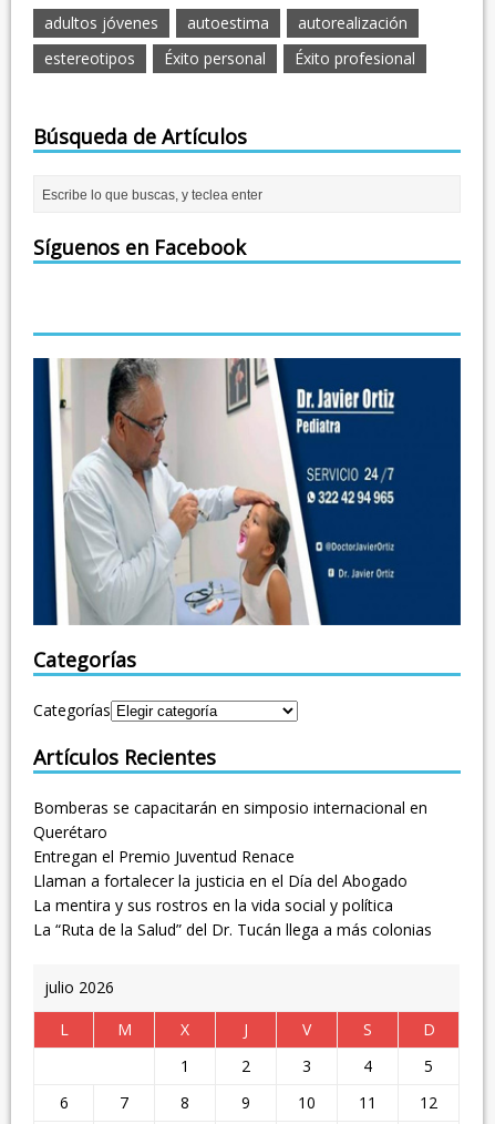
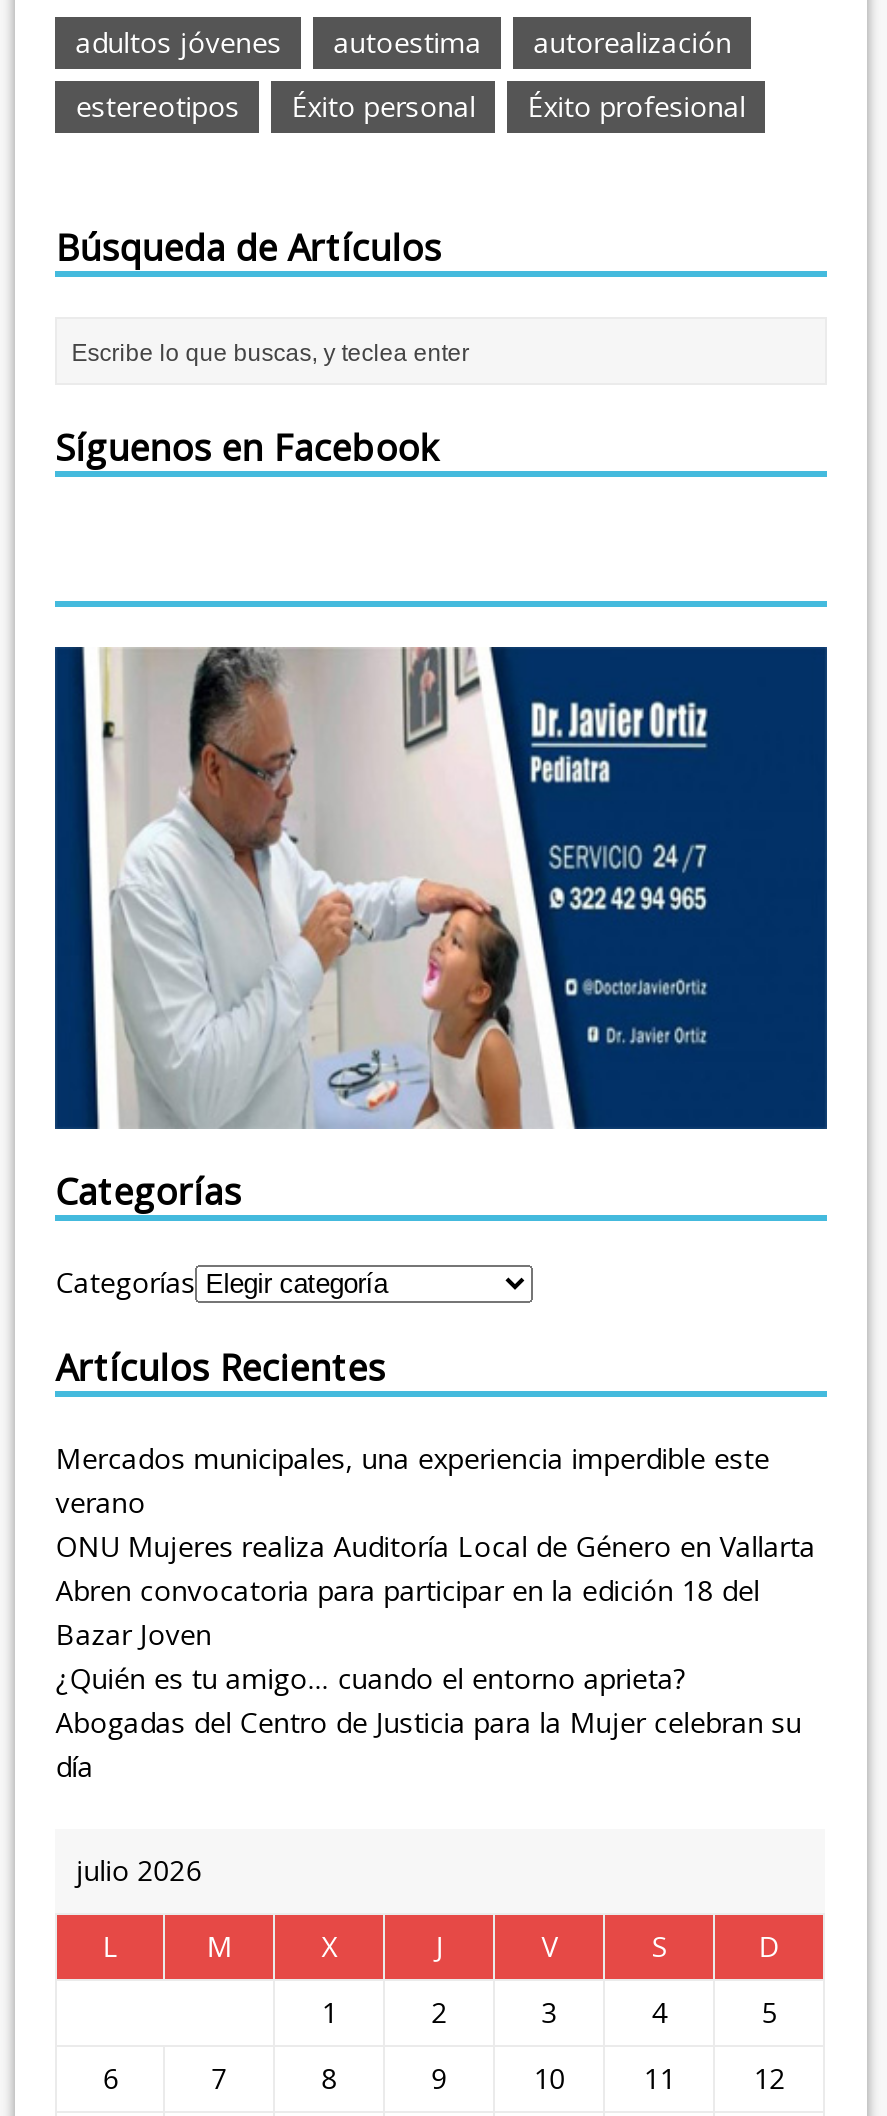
- Bomberas se capacitarán en simposio internacional en
- Querétaro
- Entregan el Premio Juventud Renace
- Llaman a fortalecer la justicia en el Día del Abogado
- La mentira y sus rostros en la vida social y política
- La “Ruta de la Salud” del Dr. Tucán llega a más colonias
+ Mercados municipales, una experiencia imperdible este
+ verano
+ ONU Mujeres realiza Auditoría Local de Género en Vallarta
+ Abren convocatoria para participar en la edición 18 del
+ Bazar Joven
+ ¿Quién es tu amigo… cuando el entorno aprieta?
+ Abogadas del Centro de Justicia para la Mujer celebran su
+ día
